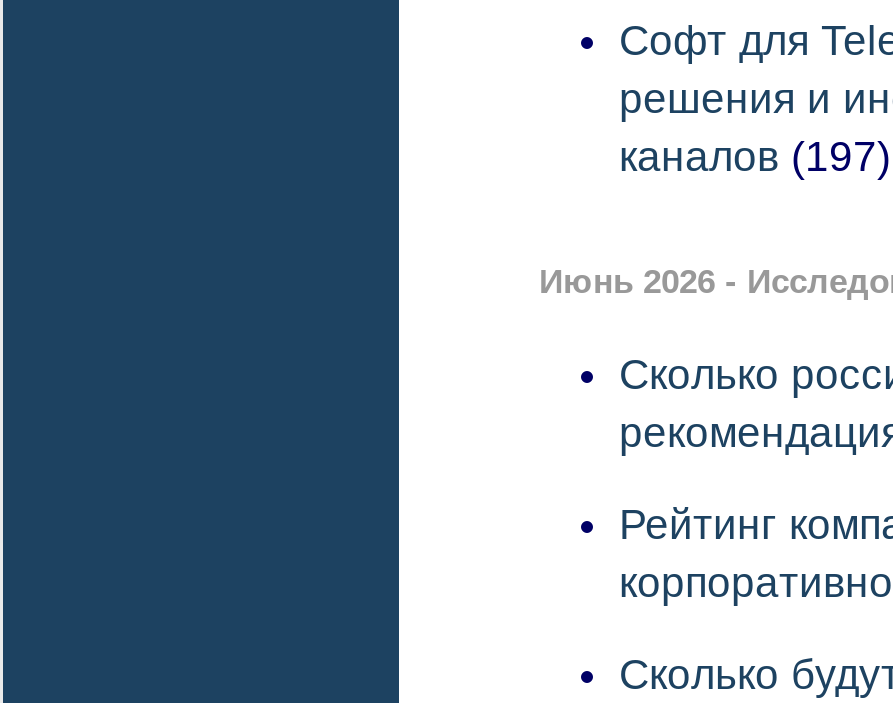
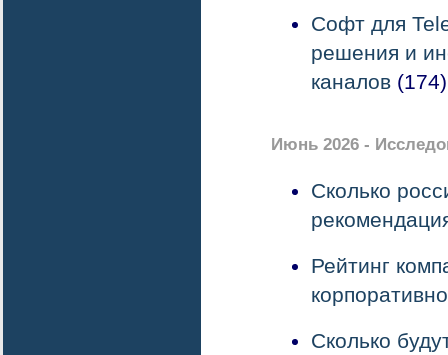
- каналов (197)
+ каналов (174)
